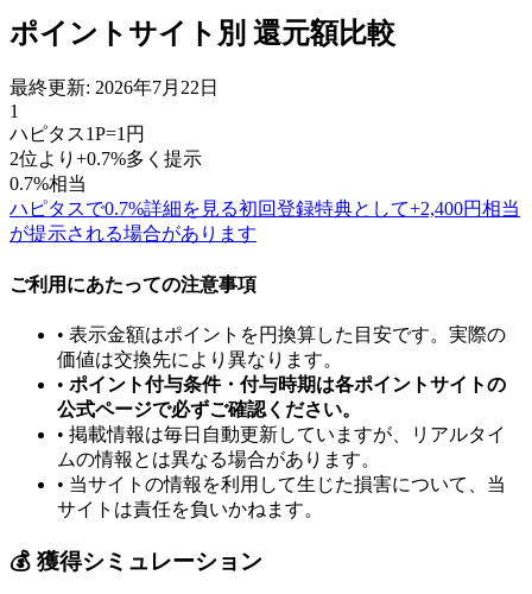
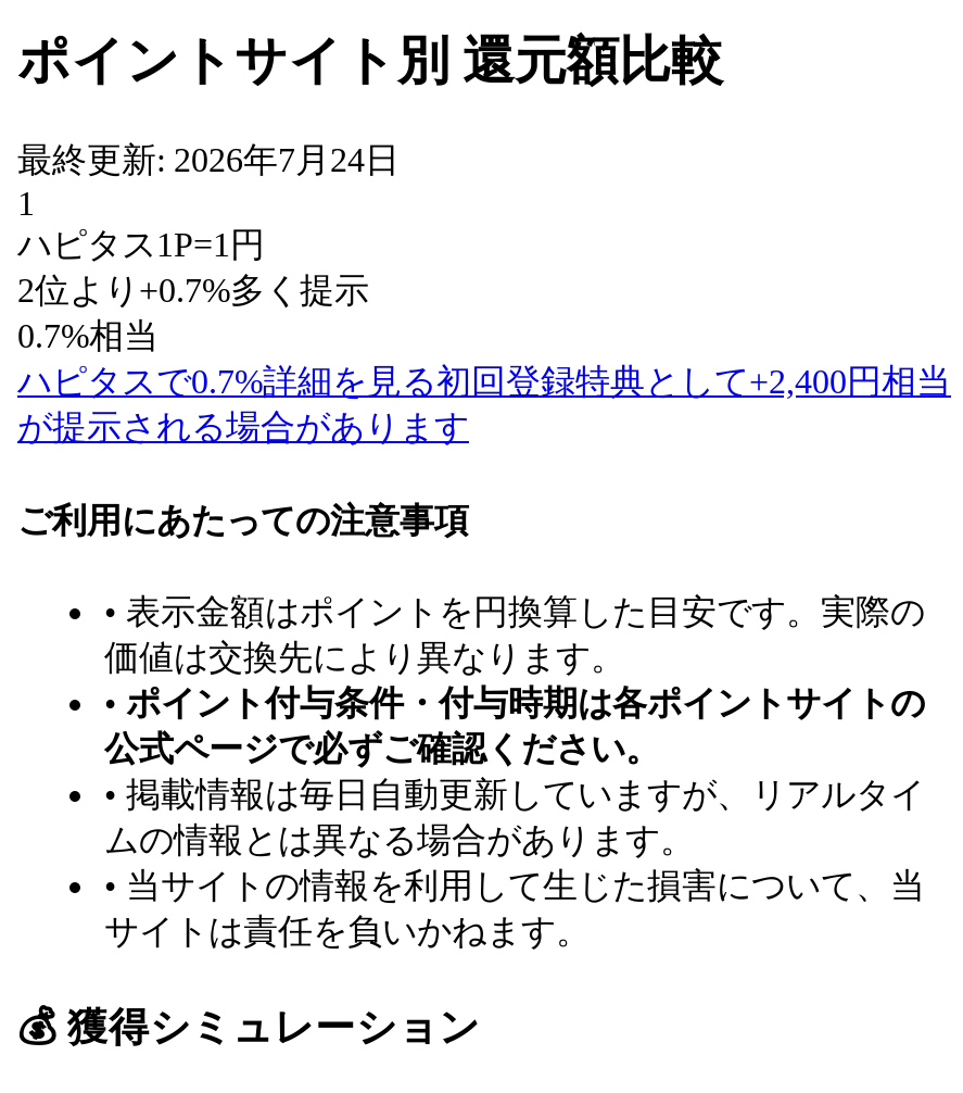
- 最終更新: 2026年7月22日
+ 最終更新: 2026年7月24日
